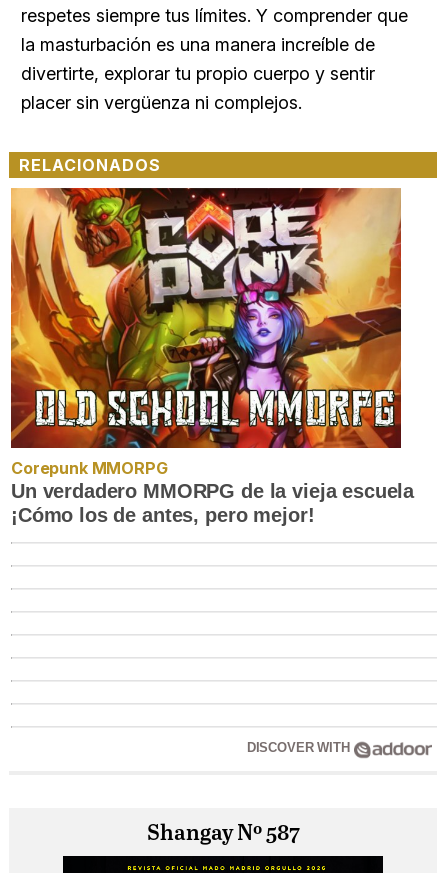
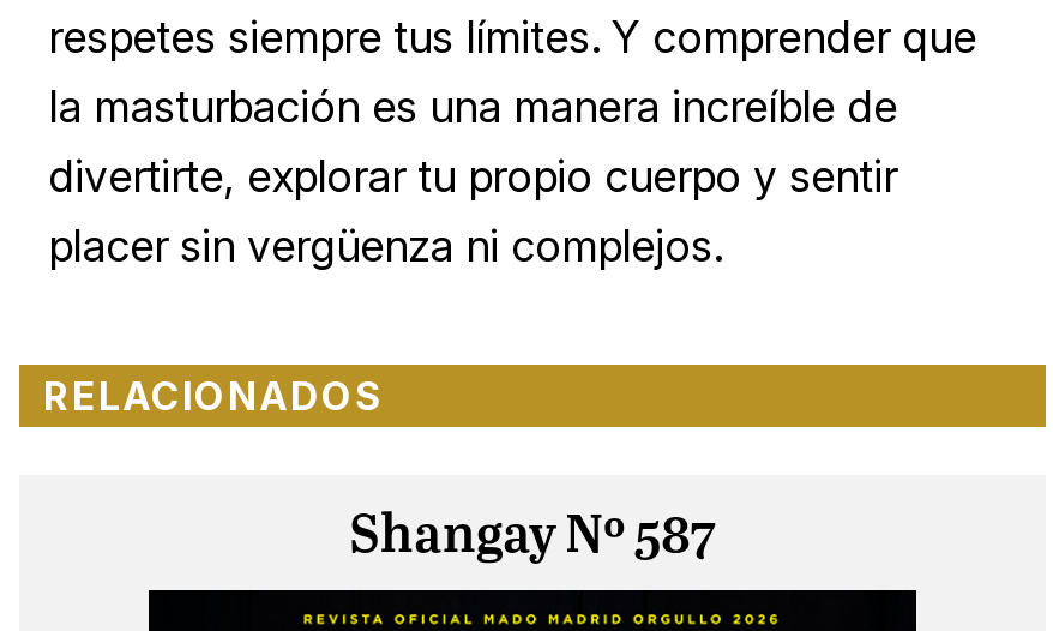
- [image]
- Corepunk MMORPG
- Un verdadero MMORPG de la vieja escuela
- ¡Cómo los de antes, pero mejor!

- DISCOVER WITH
